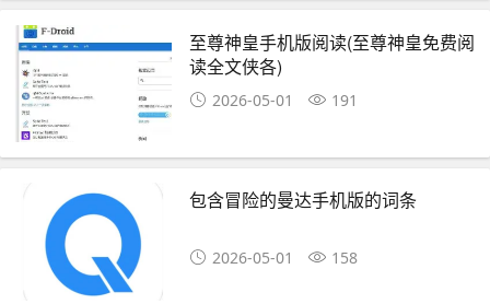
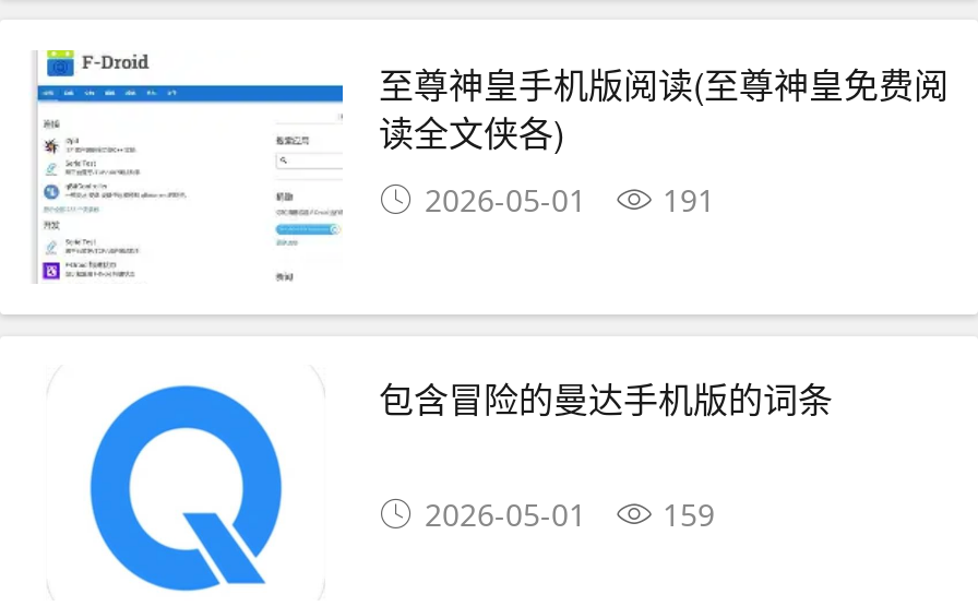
- 2026-05-01 158
+ 2026-05-01 159
